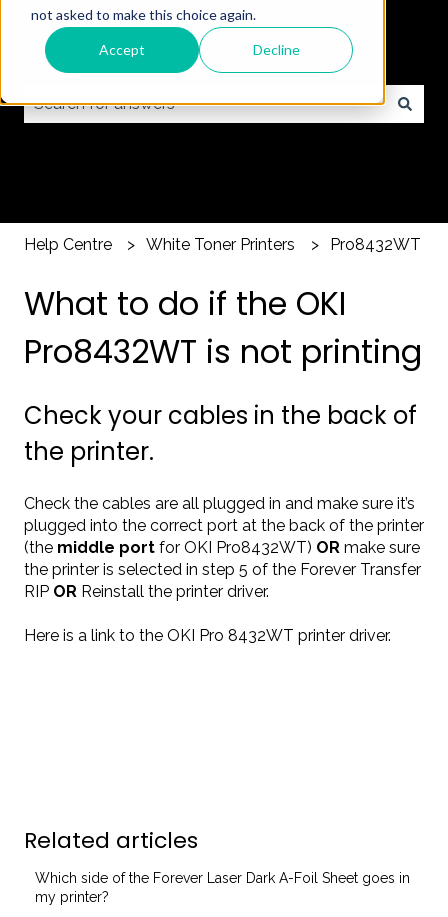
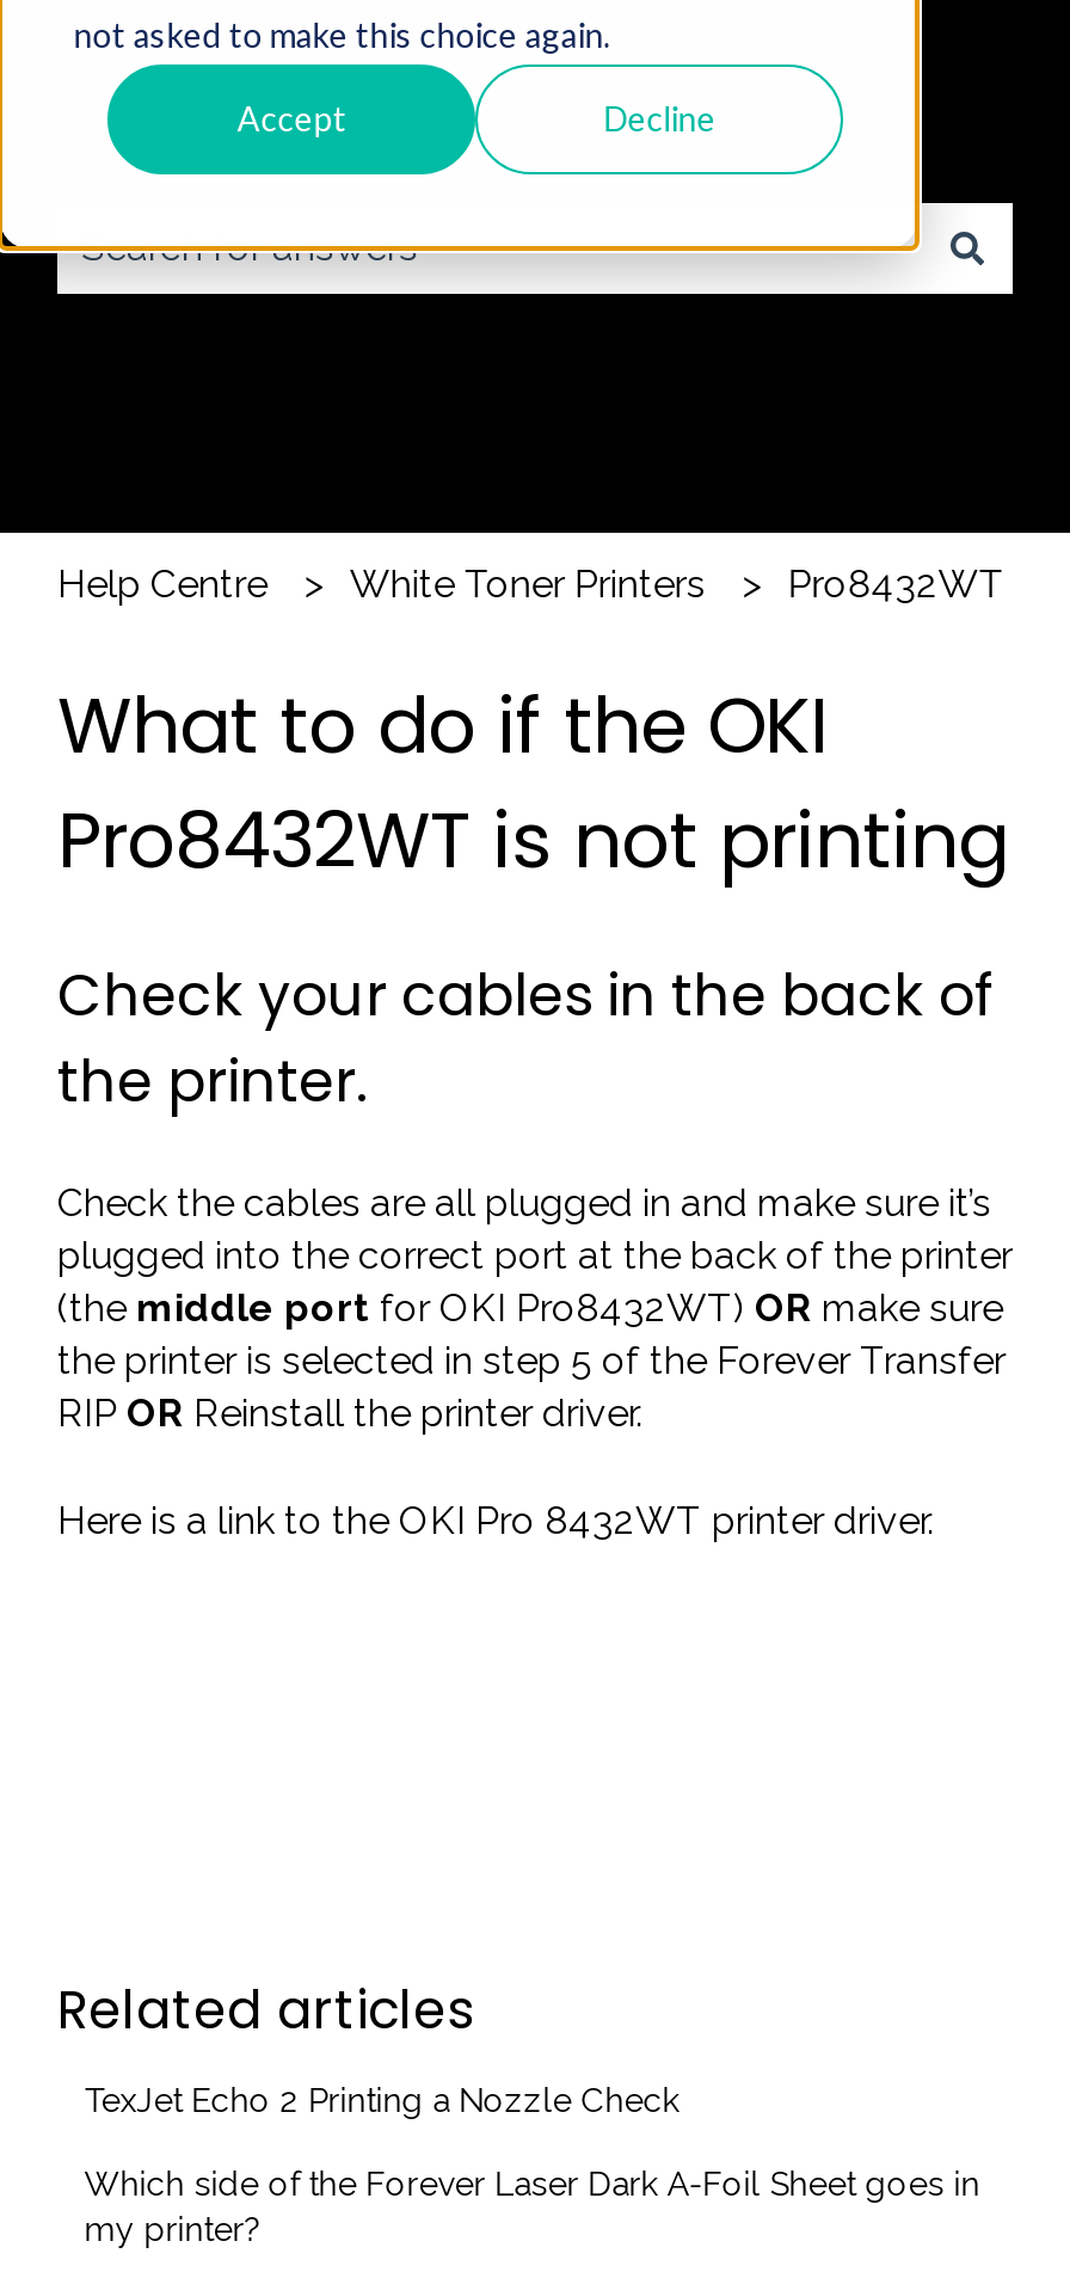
+ TexJet Echo 2 Printing a Nozzle Check
